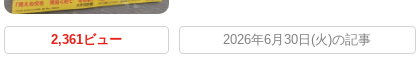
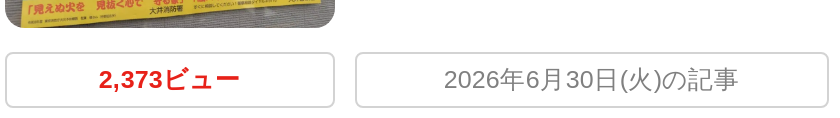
- 2,361ビュー
+ 2,373ビュー
